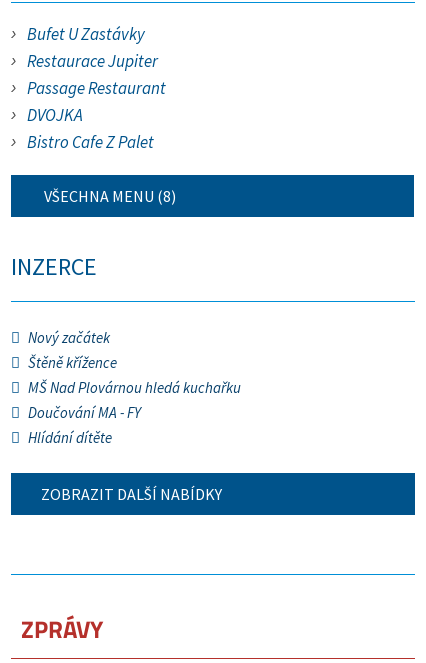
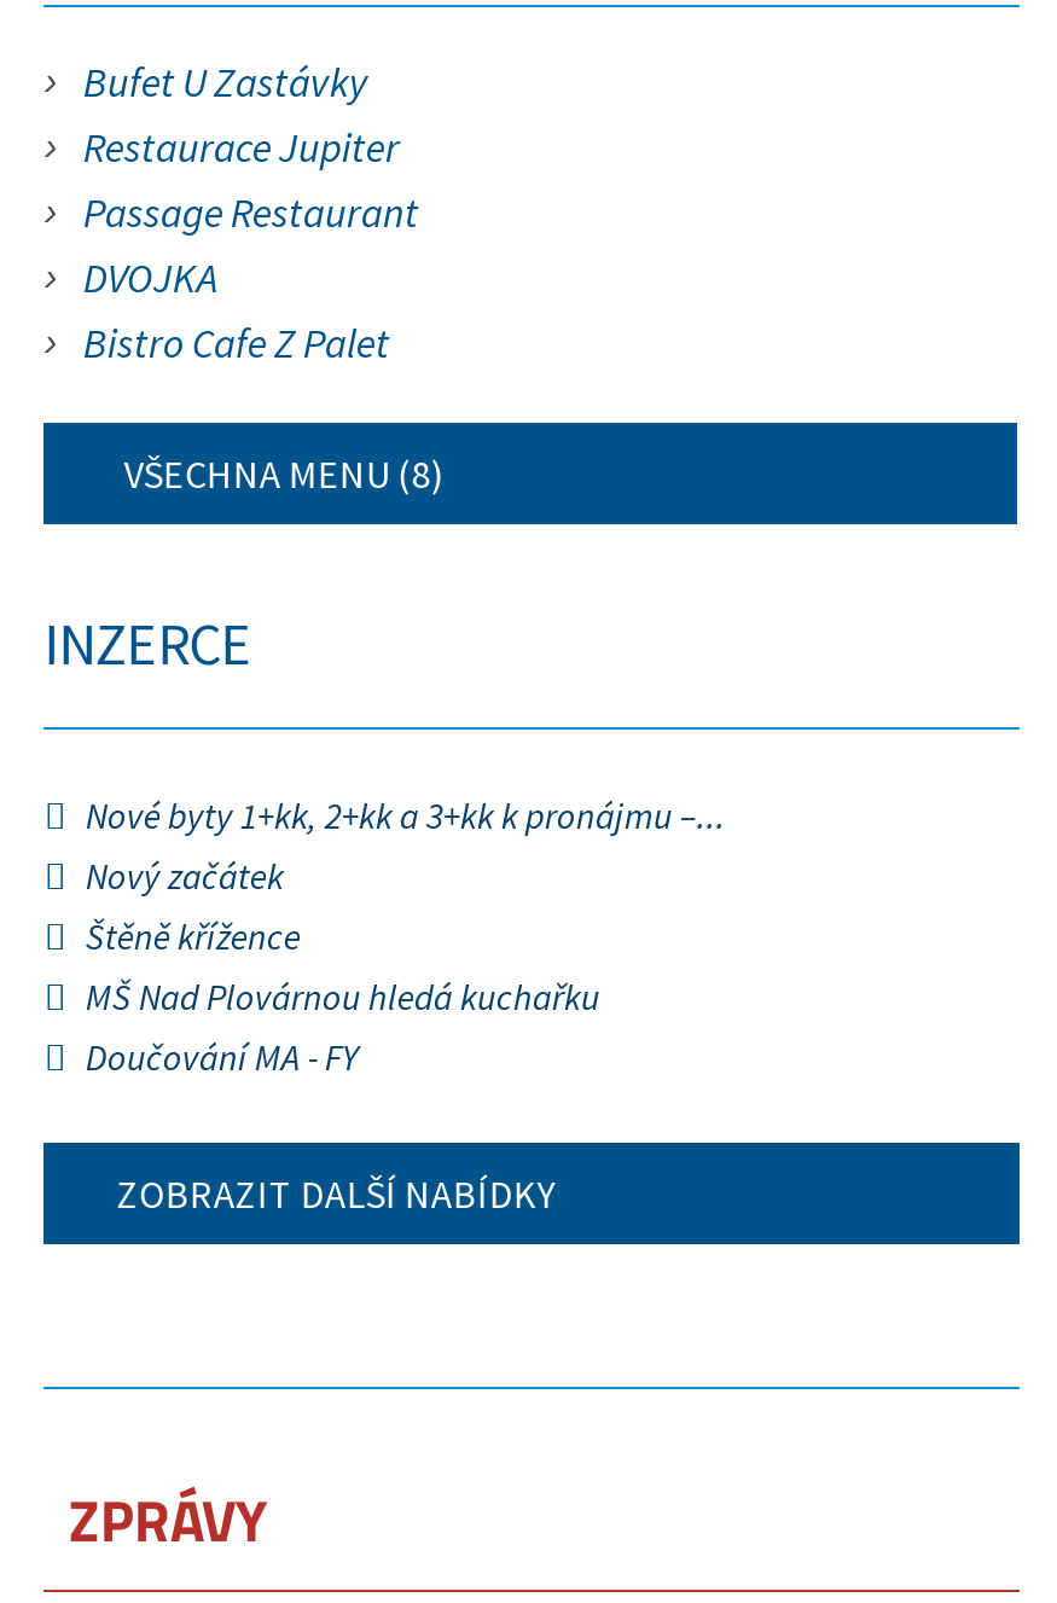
+ Nové byty 1+kk, 2+kk a 3+kk k pronájmu –...

moved down: Nový začátek | Štěně křížence | MŠ Nad Plovárnou hledá kuchařku | Doučování MA - FY

- Hlídání dítěte
